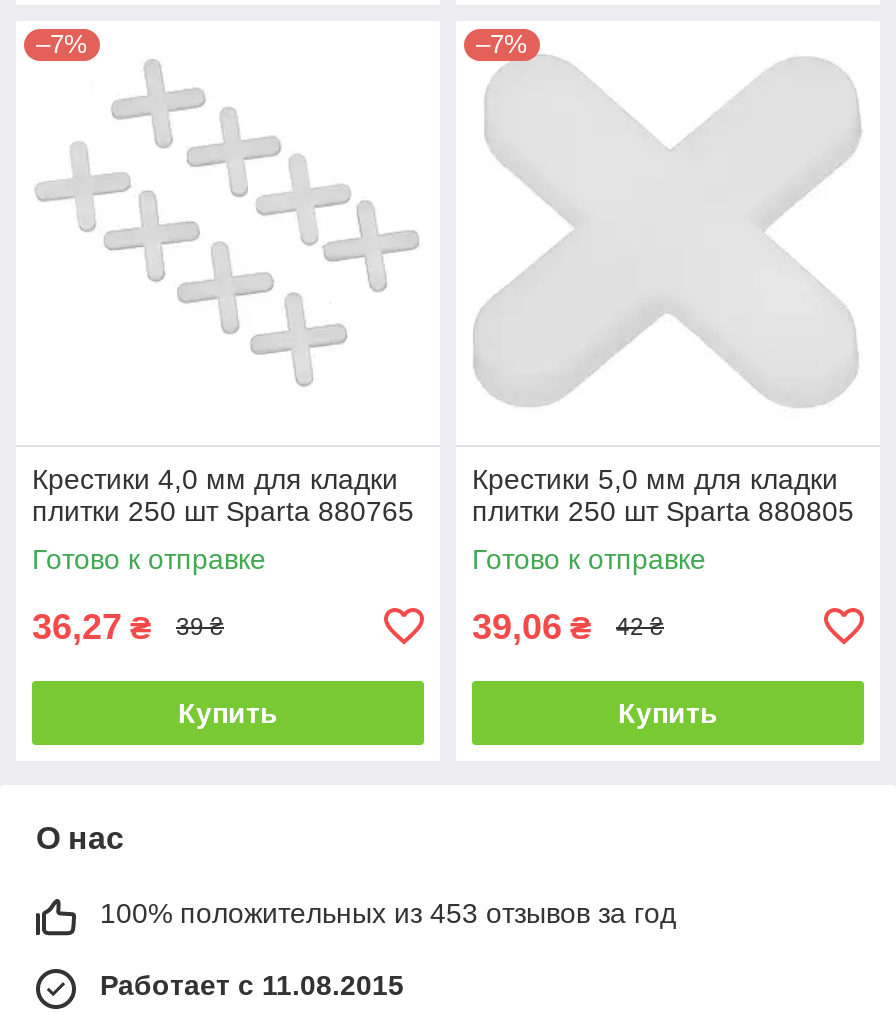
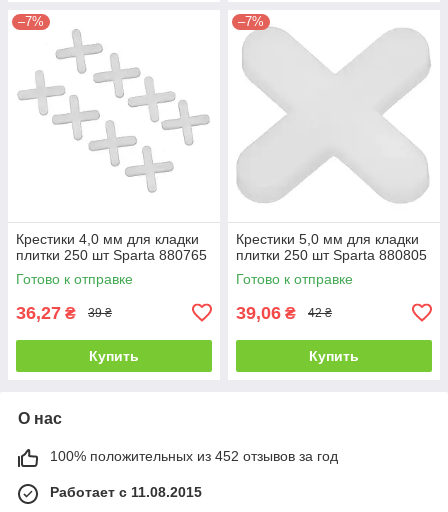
- 100% положительных из 453 отзывов за год
+ 100% положительных из 452 отзывов за год
